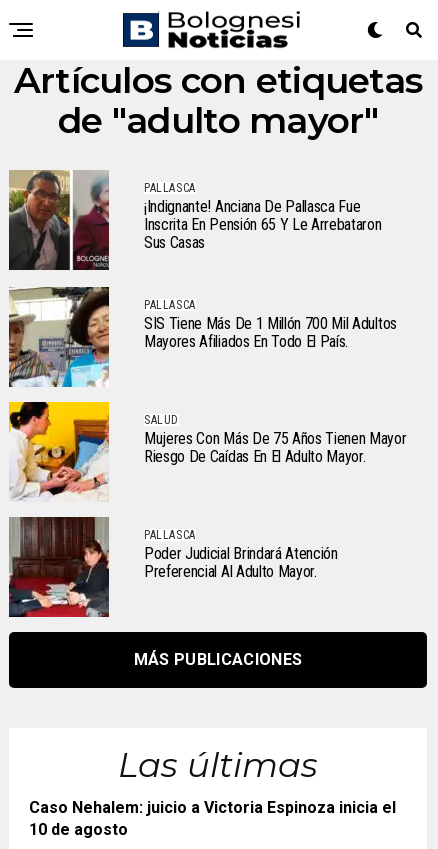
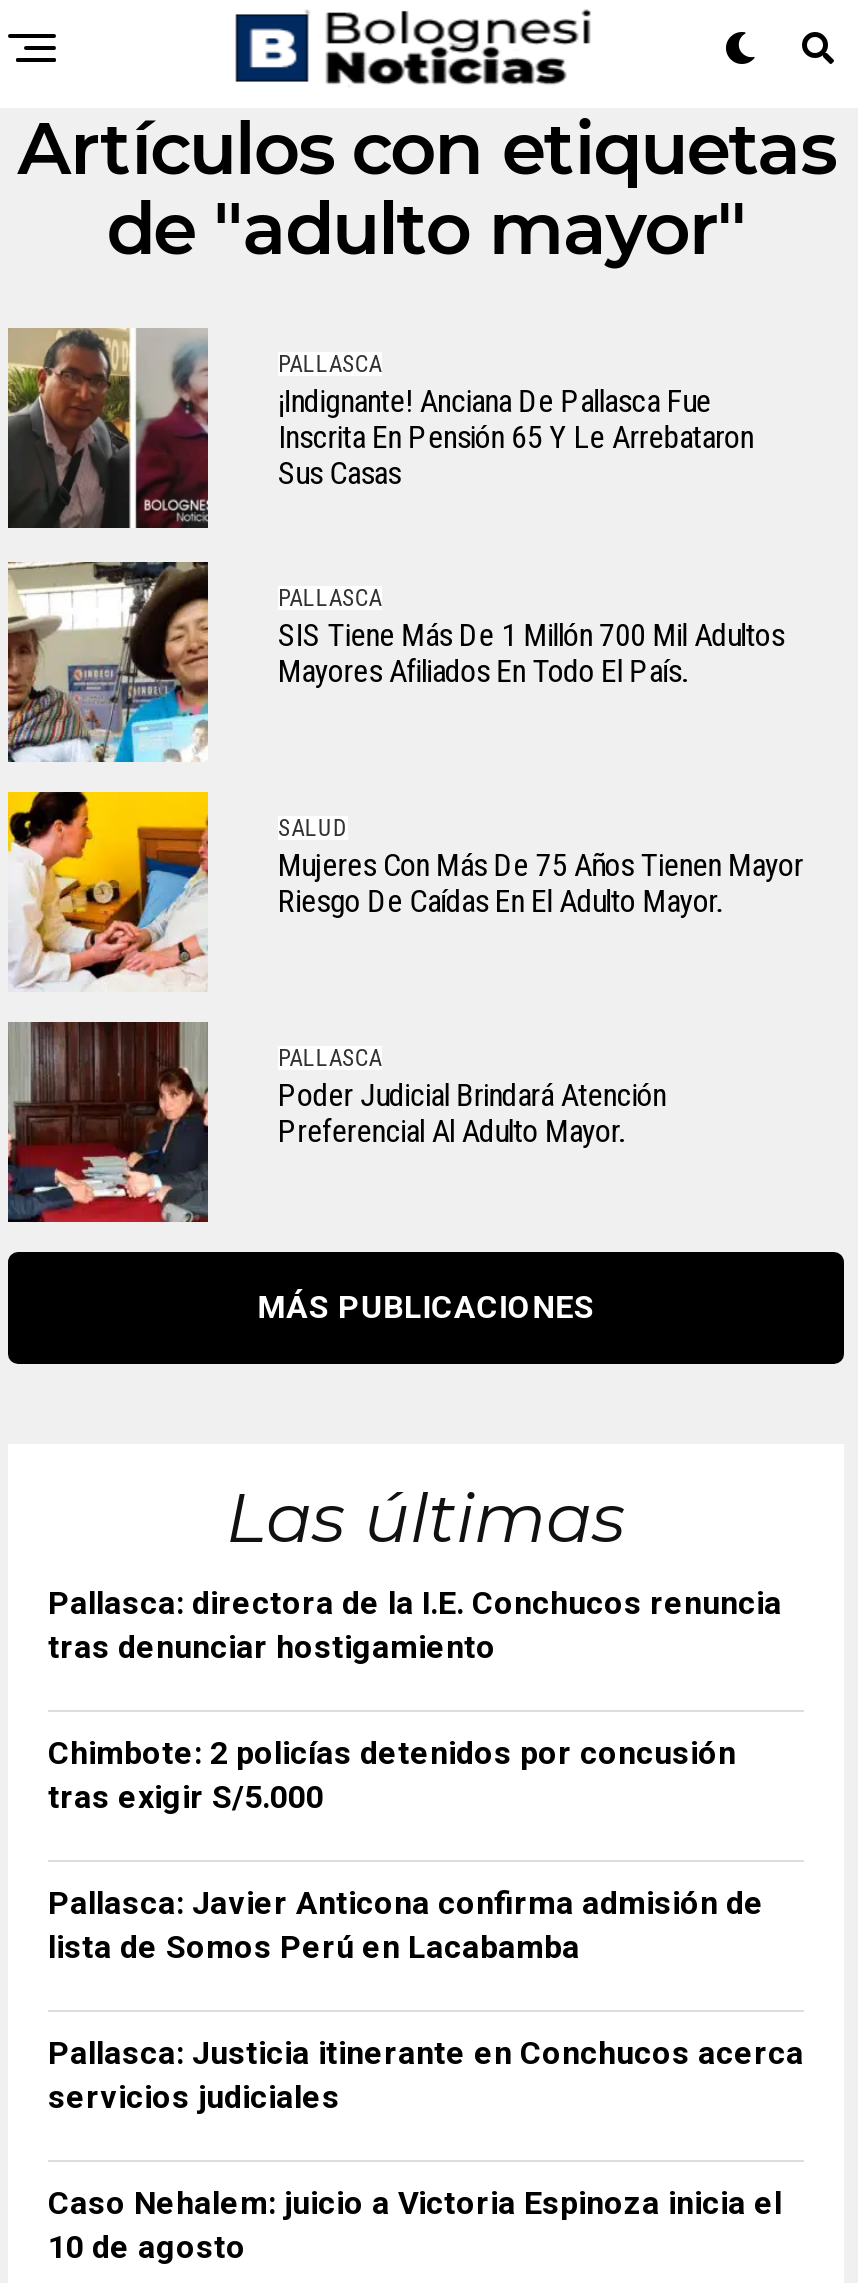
+ Pallasca: directora de la I.E. Conchucos renuncia
+ tras denunciar hostigamiento
+ Chimbote: 2 policías detenidos por concusión
+ tras exigir S/5.000
+ Pallasca: Javier Anticona confirma admisión de
+ lista de Somos Perú en Lacabamba
+ Pallasca: Justicia itinerante en Conchucos acerca
+ servicios judiciales
